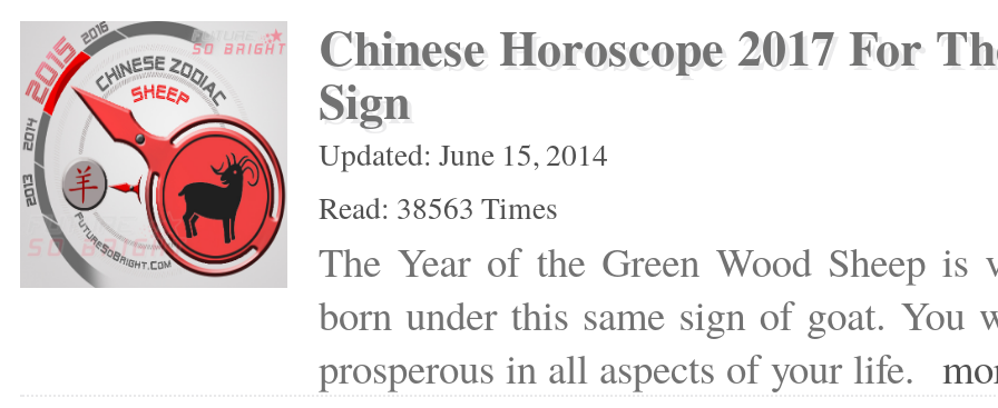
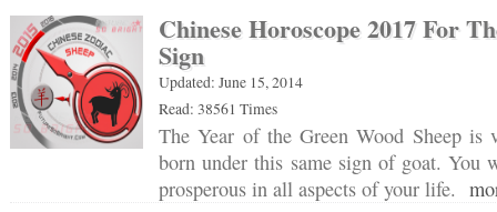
- Read: 38563 Times
+ Read: 38561 Times
